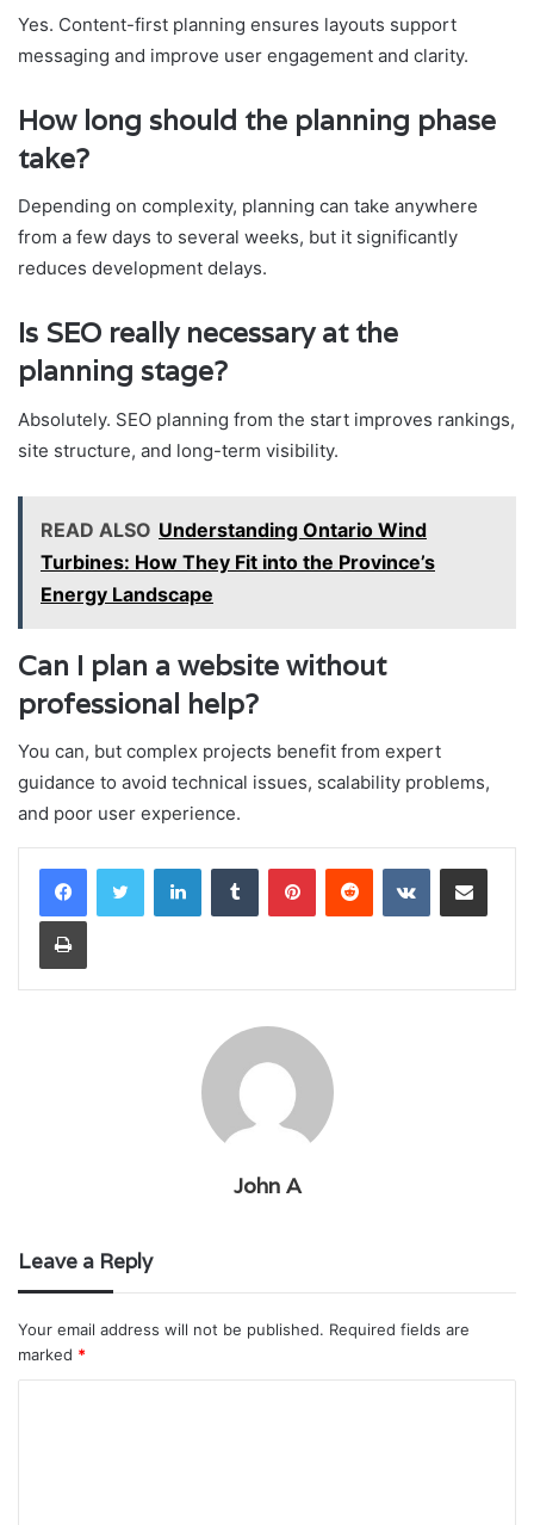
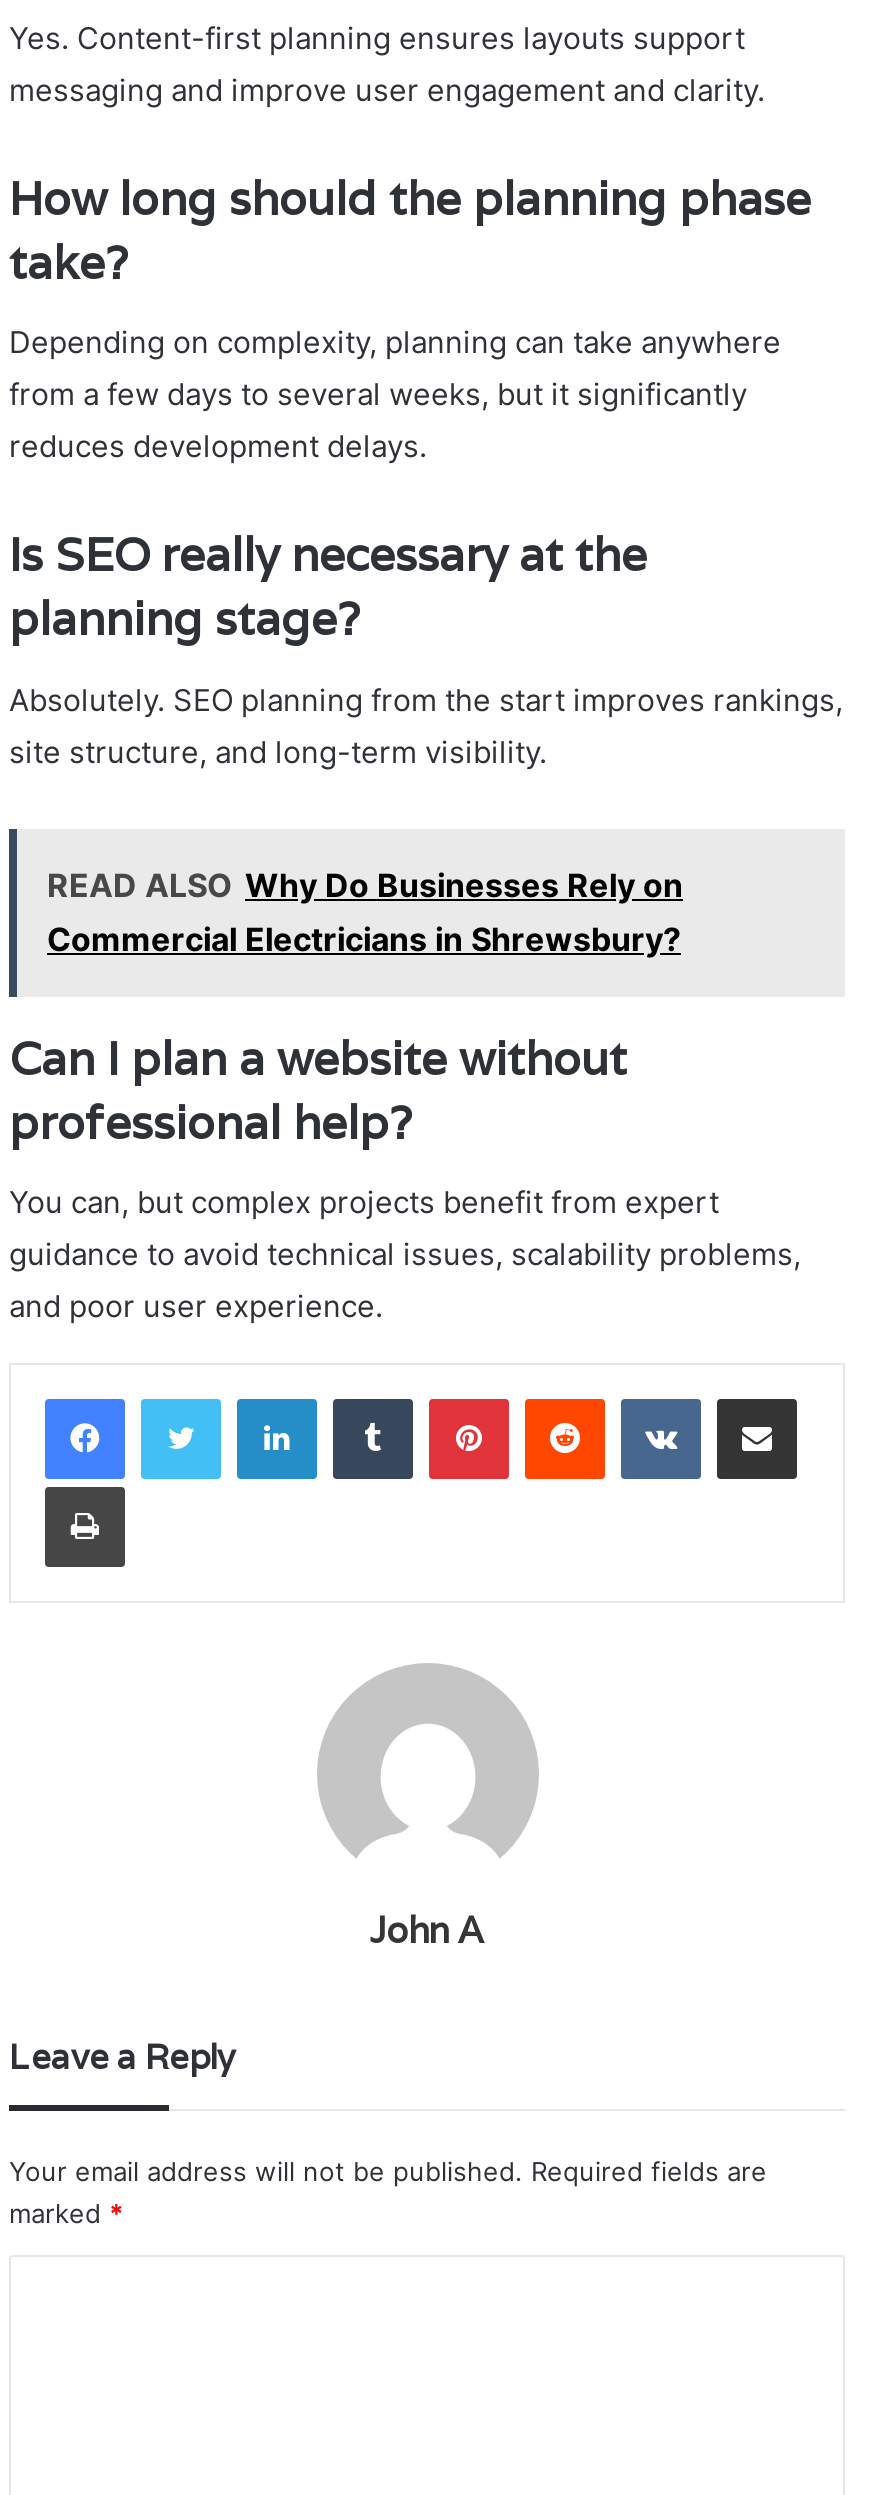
- READ ALSO Understanding Ontario Wind
- Turbines: How They Fit into the Province’s
- Energy Landscape
+ READ ALSO Why Do Businesses Rely on
+ Commercial Electricians in Shrewsbury?
